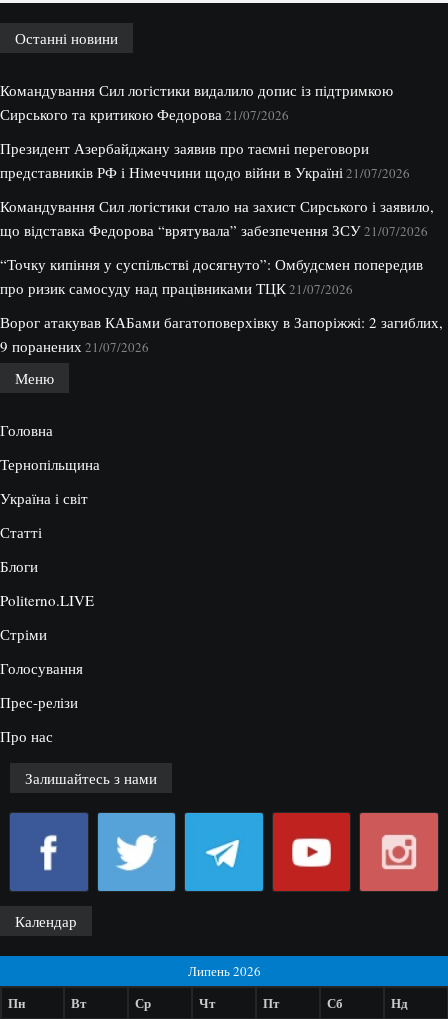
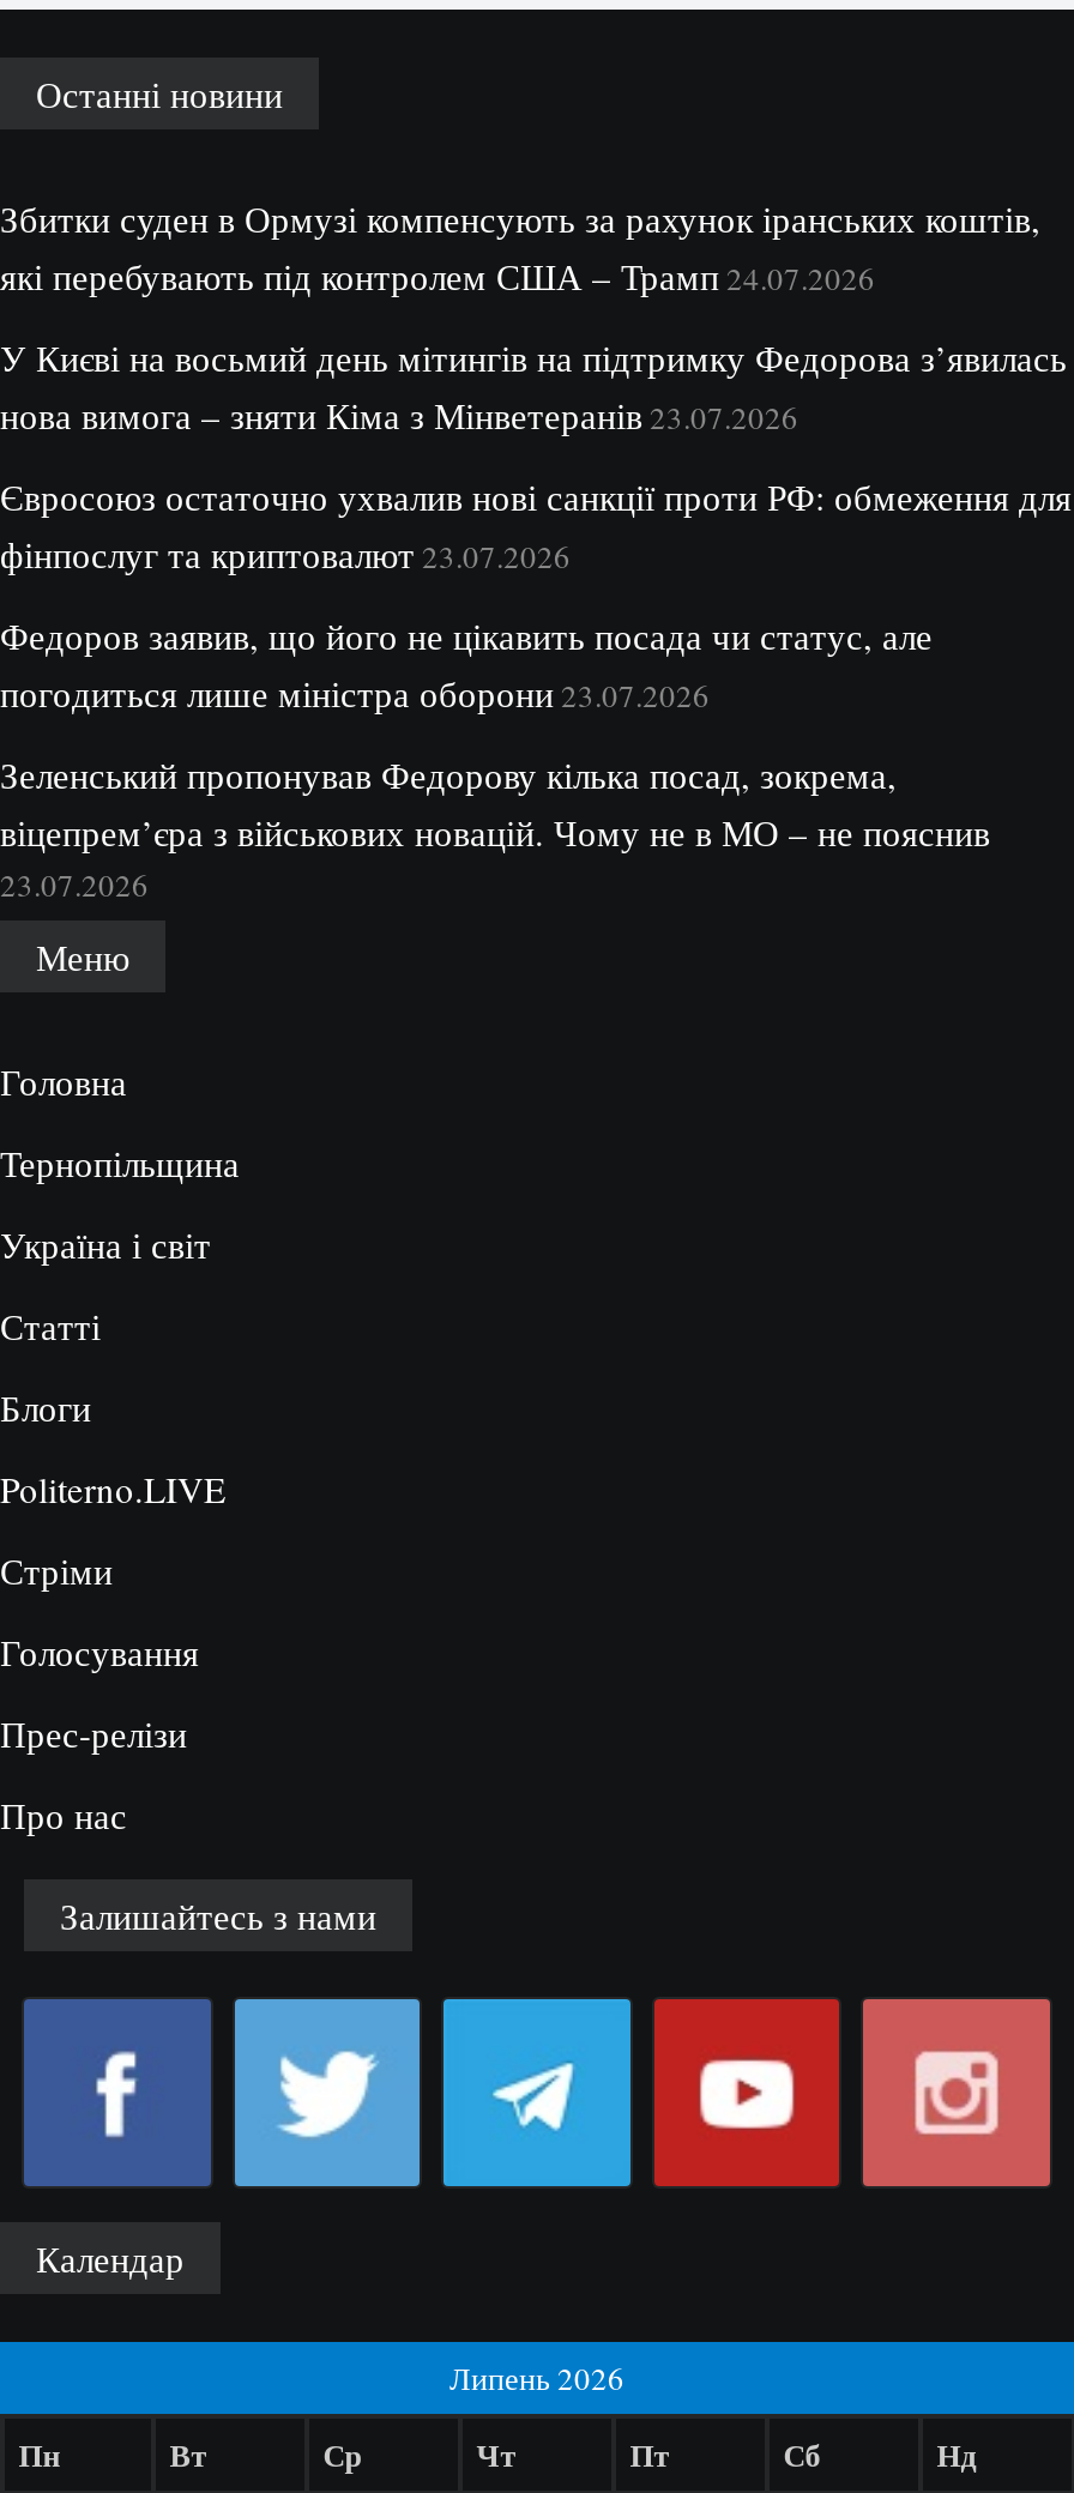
- Командування Сил логістики видалило допис із підтримкою
- Сирського та критикою Федорова 21/07/2026
+ Збитки суден в Ормузі компенсують за рахунок іранських коштів,
+ які перебувають під контролем США – Трамп 24.07.2026

- Президент Азербайджану заявив про таємні переговори
- представників РФ і Німеччини щодо війни в Україні 21/07/2026
+ У Києві на восьмий день мітингів на підтримку Федорова з’явилась
+ нова вимога – зняти Кіма з Мінветеранів 23.07.2026

- Командування Сил логістики стало на захист Сирського і заявило,
- що відставка Федорова “врятувала” забезпечення ЗСУ 21/07/2026
+ Євросоюз остаточно ухвалив нові санкції проти РФ: обмеження для
+ фінпослуг та криптовалют 23.07.2026

- “Точку кипіння у суспільстві досягнуто”: Омбудсмен попередив
- про ризик самосуду над працівниками ТЦК 21/07/2026
+ Федоров заявив, що його не цікавить посада чи статус, але
+ погодиться лише міністра оборони 23.07.2026

- Ворог атакував КАБами багатоповерхівку в Запоріжжі: 2 загиблих,
- 9 поранених 21/07/2026
+ Зеленський пропонував Федорову кілька посад, зокрема,
+ віцепрем’єра з військових новацій. Чому не в МО – не пояснив
+ 23.07.2026
